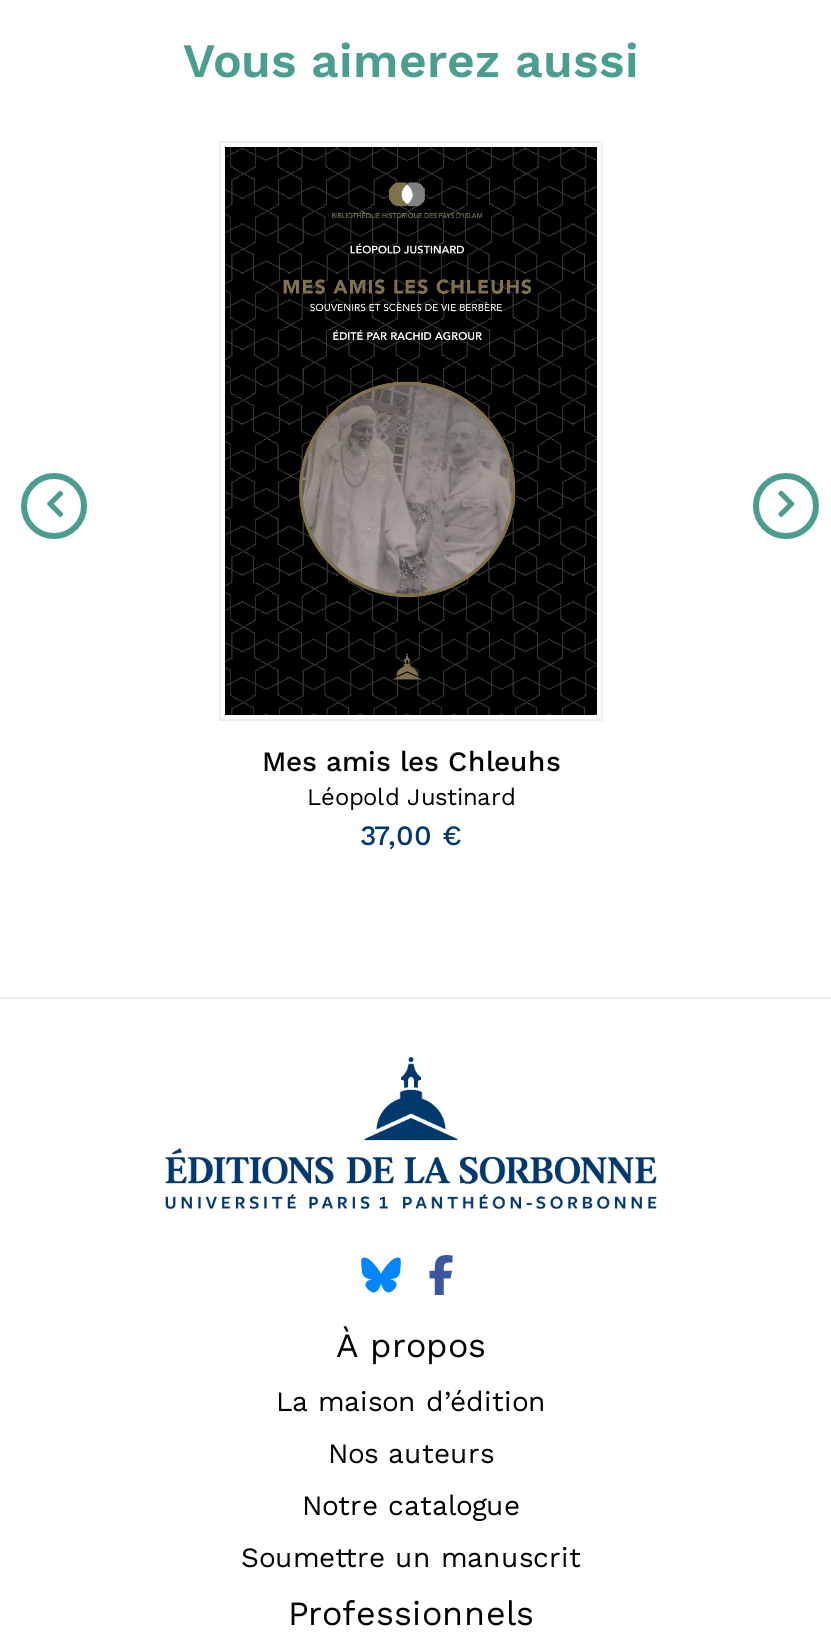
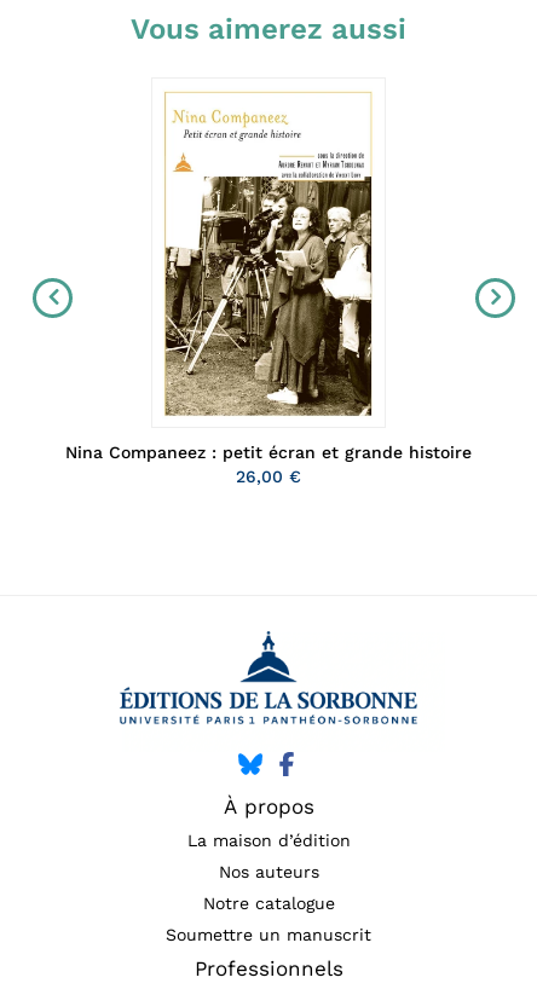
- [image]
- Mes amis les Chleuhs
- Léopold Justinard
- 37,00 €
+ [image]
+ Nina Companeez : petit écran et grande histoire
+ 26,00 €
